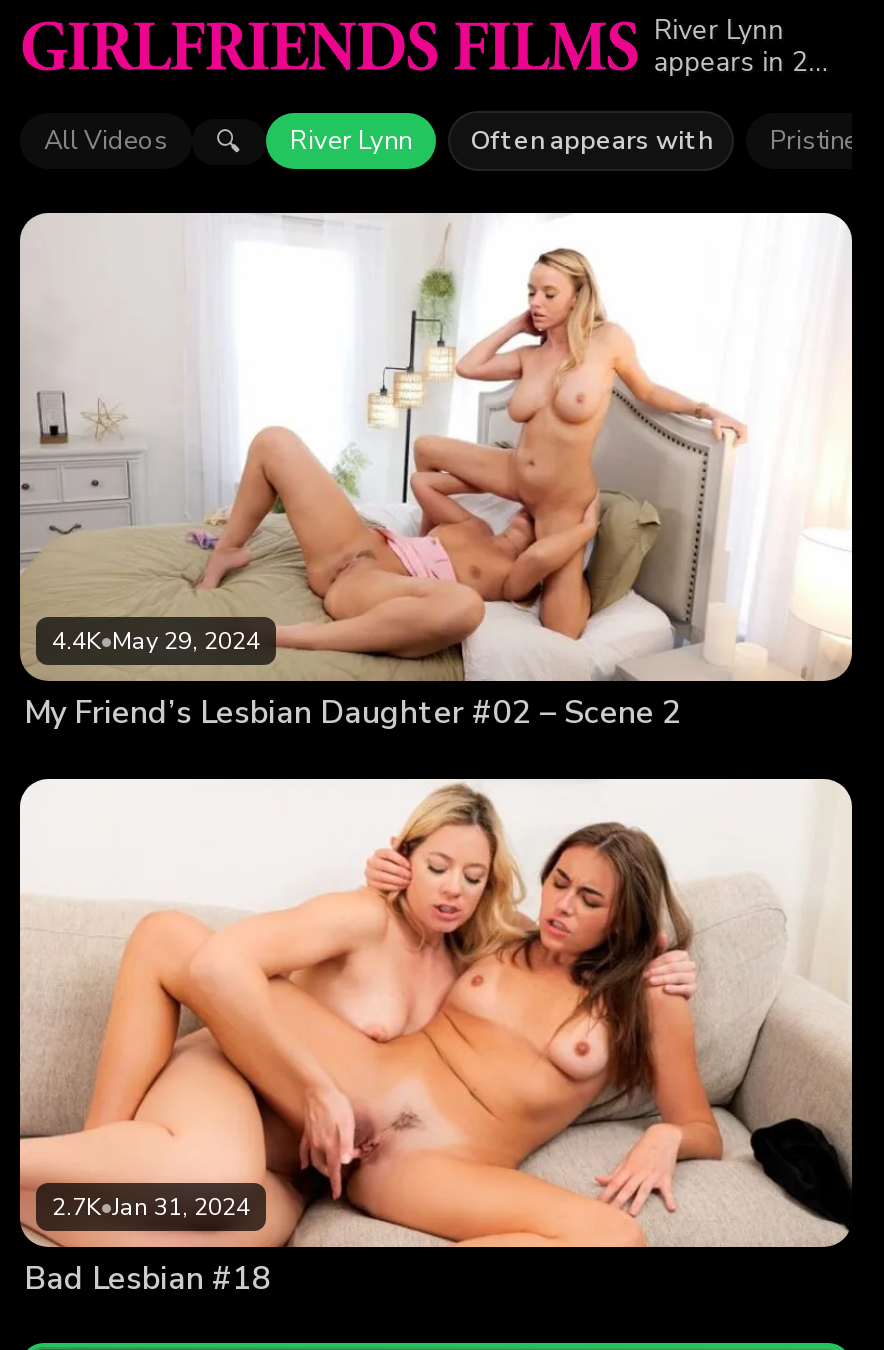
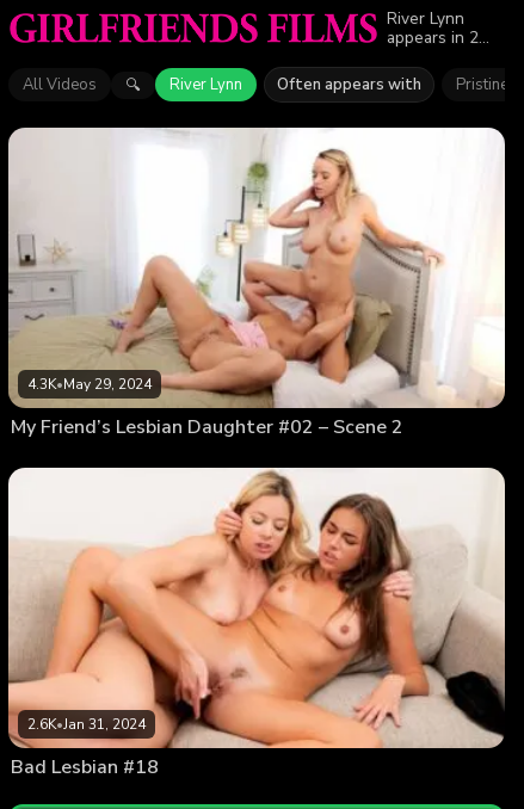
- 4.4K•May 29, 2024
+ 4.3K•May 29, 2024

- 2.7K•Jan 31, 2024
+ 2.6K•Jan 31, 2024
